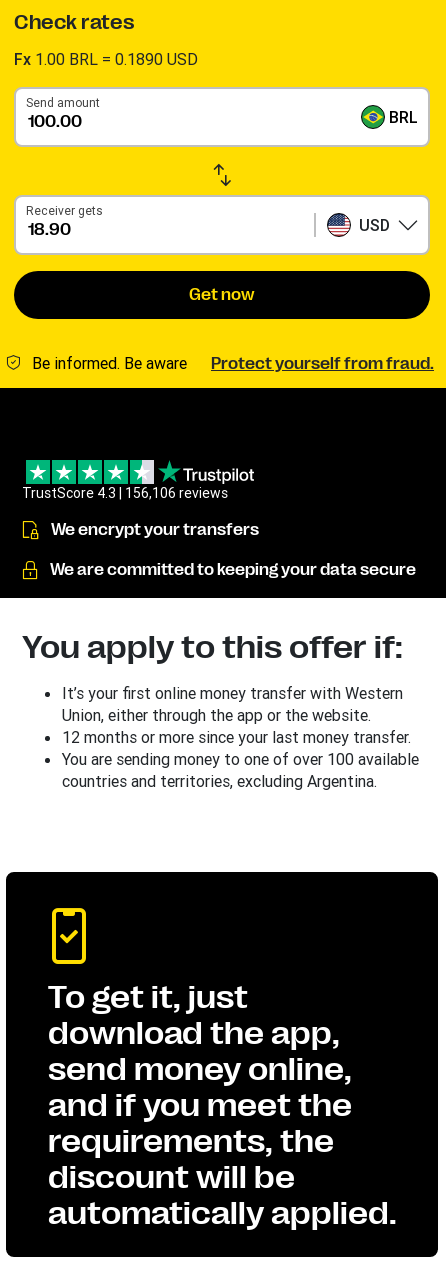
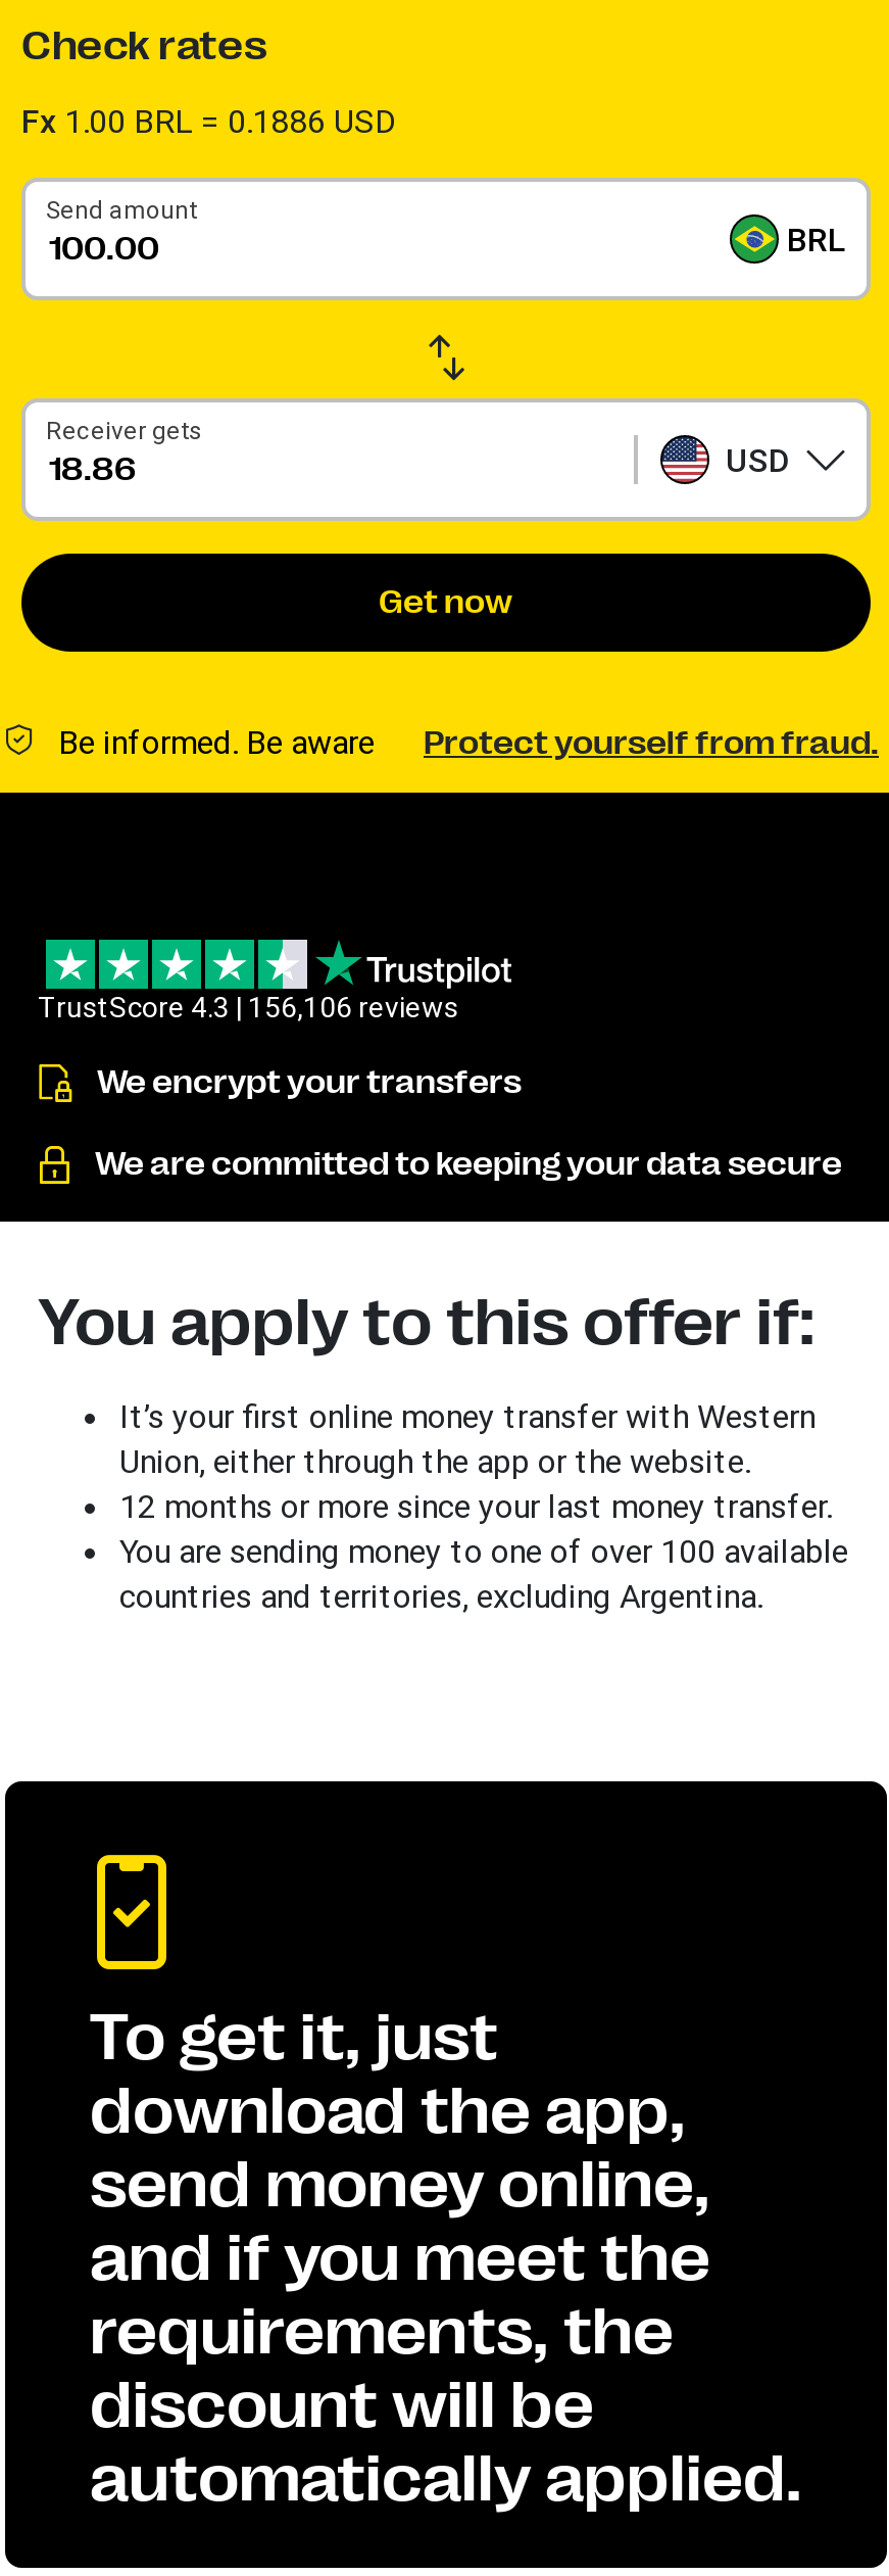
- Fx 1.00 BRL = 0.1890 USD
+ Fx 1.00 BRL = 0.1886 USD
